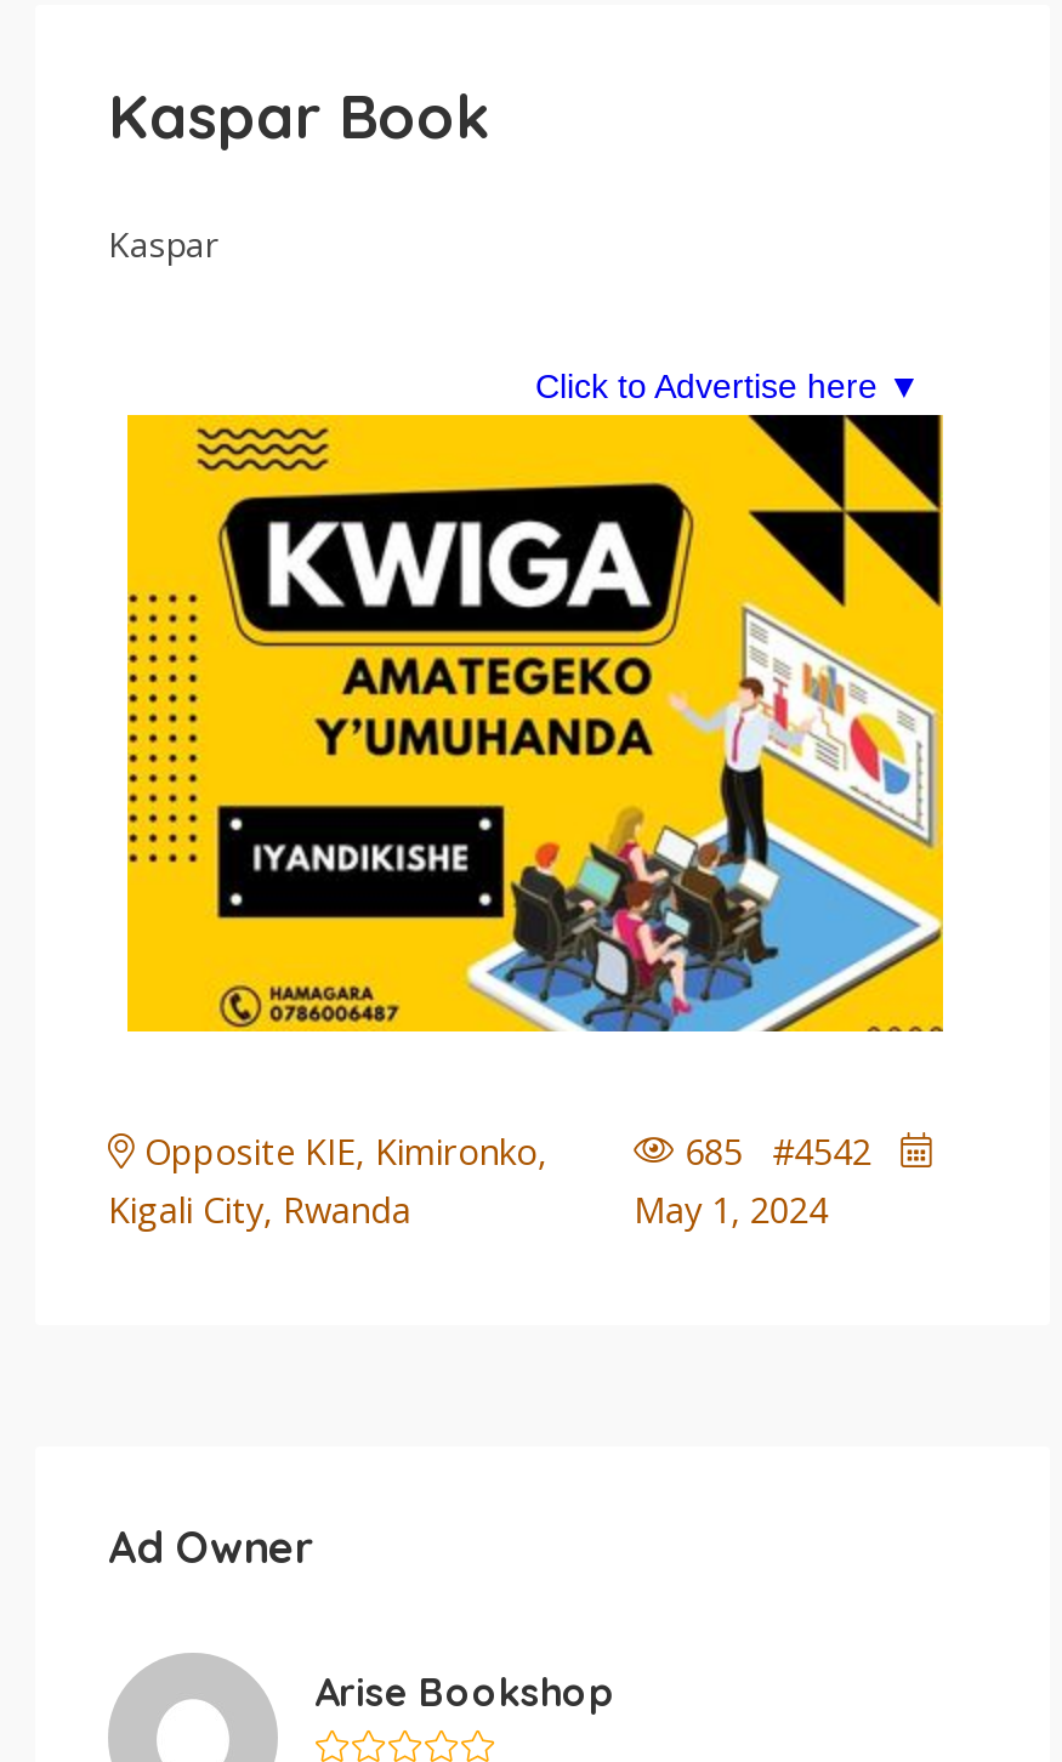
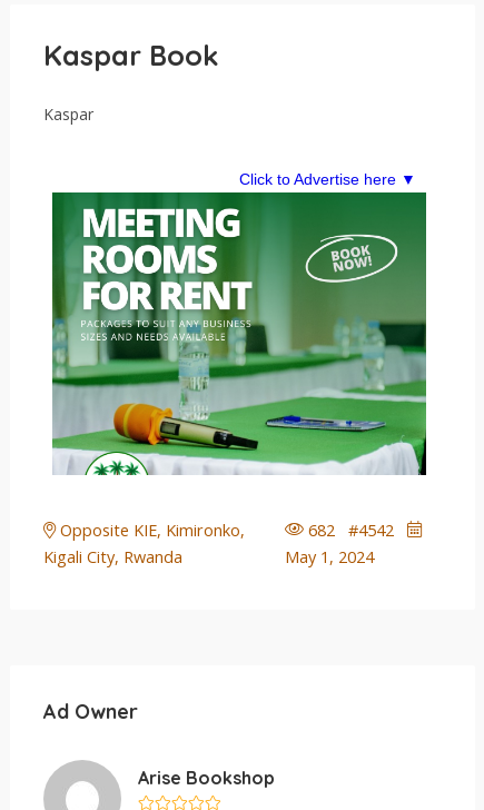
- [image]
- 685 #4542
+ [image]
+ 682 #4542
